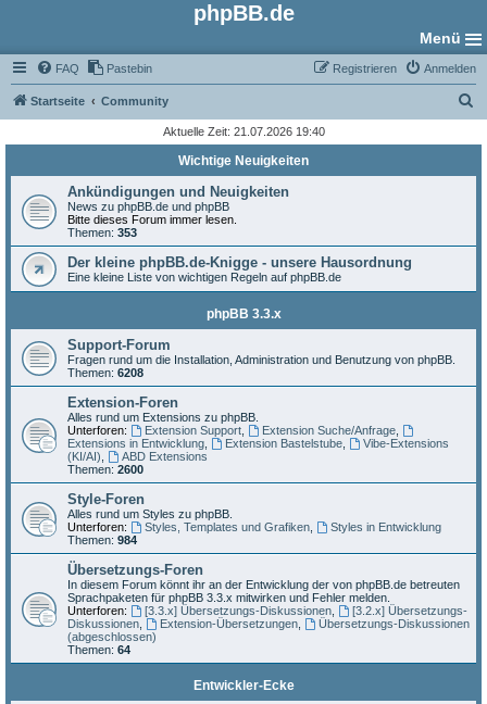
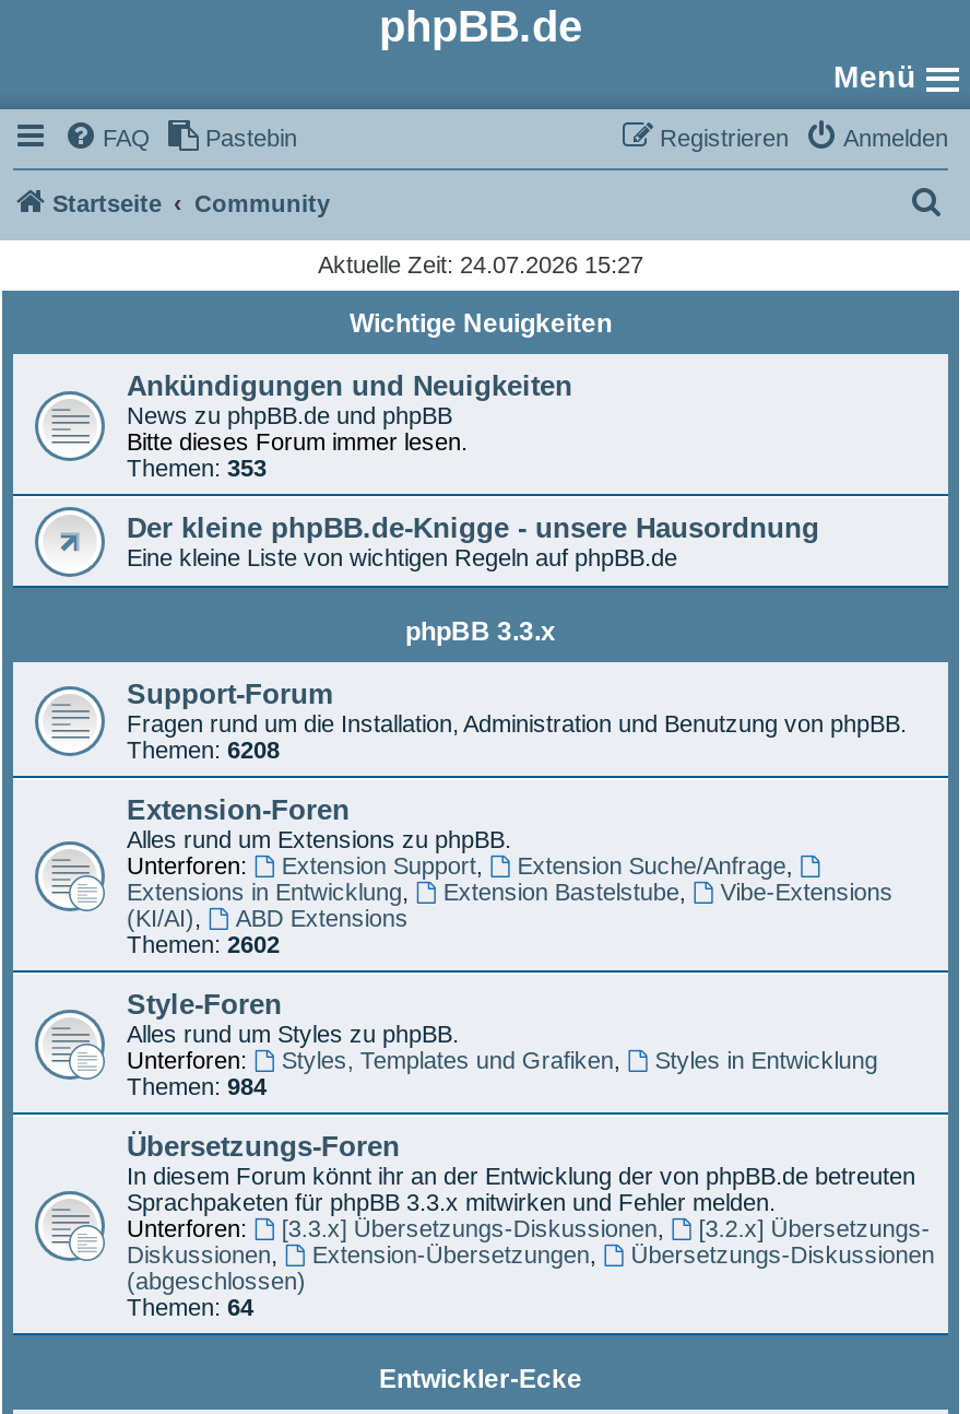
- Aktuelle Zeit: 21.07.2026 19:40
+ Aktuelle Zeit: 24.07.2026 15:27

- Themen:2600
+ Themen:2602
